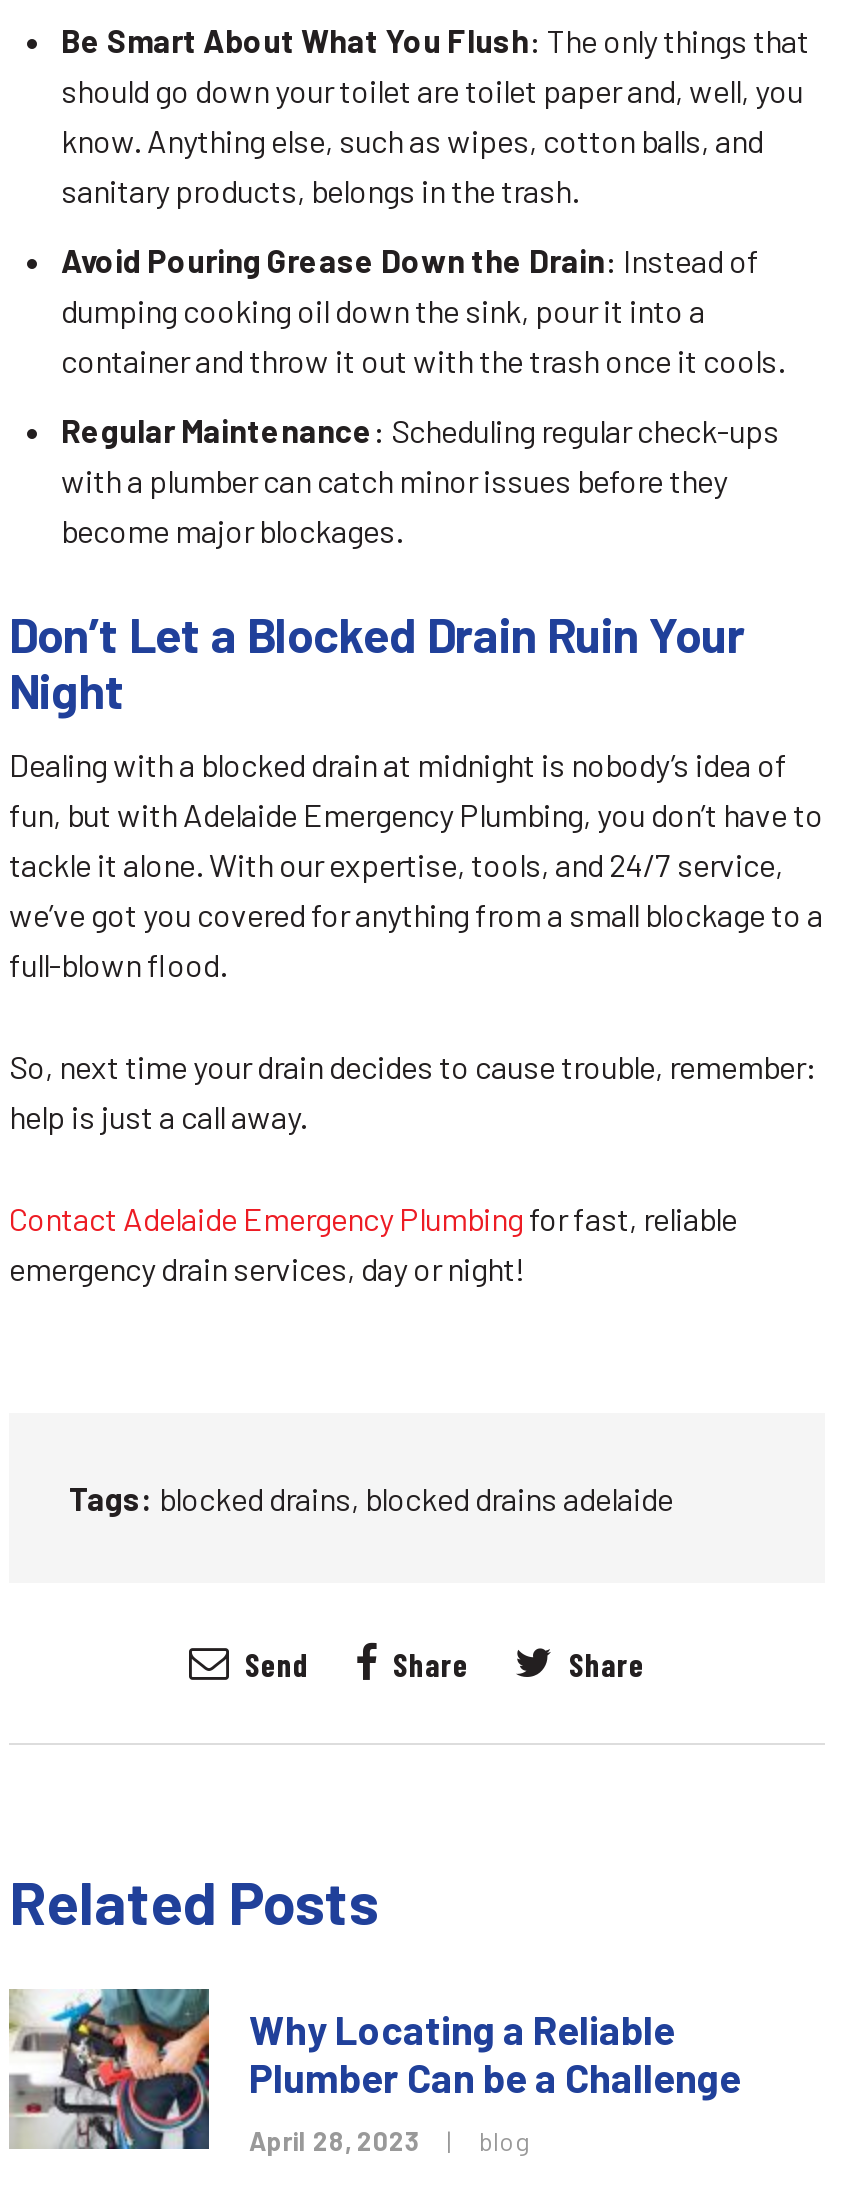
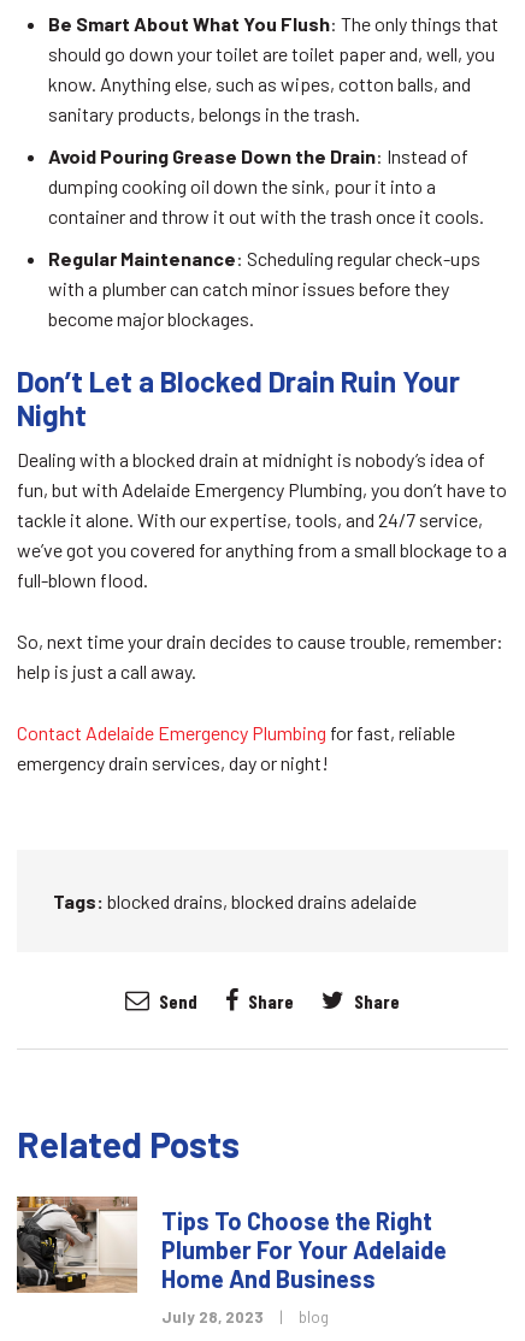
- [image]
- Why Locating a Reliable
- Plumber Can be a Challenge
+ [image]
+ Tips To Choose the Right
+ Plumber For Your Adelaide
+ Home And Business

- April 28, 2023
+ July 28, 2023
